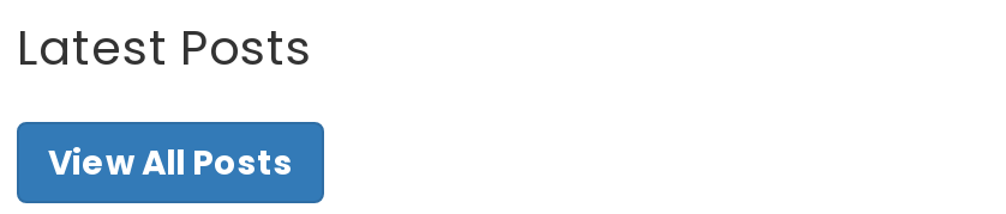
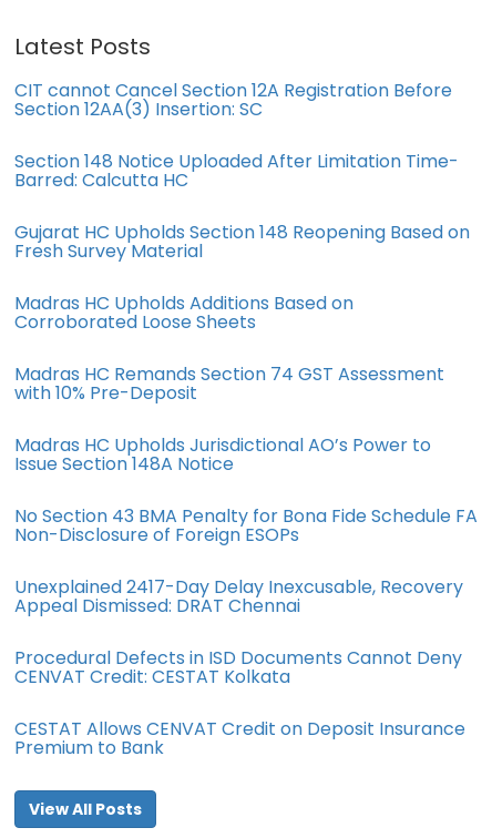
+ CIT cannot Cancel Section 12A Registration Before
+ Section 12AA(3) Insertion: SC
+ Section 148 Notice Uploaded After Limitation Time-
+ Barred: Calcutta HC
+ Gujarat HC Upholds Section 148 Reopening Based on
+ Fresh Survey Material
+ Madras HC Upholds Additions Based on
+ Corroborated Loose Sheets
+ Madras HC Remands Section 74 GST Assessment
+ with 10% Pre-Deposit
+ Madras HC Upholds Jurisdictional AO’s Power to
+ Issue Section 148A Notice
+ No Section 43 BMA Penalty for Bona Fide Schedule FA
+ Non-Disclosure of Foreign ESOPs
+ Unexplained 2417-Day Delay Inexcusable, Recovery
+ Appeal Dismissed: DRAT Chennai
+ Procedural Defects in ISD Documents Cannot Deny
+ CENVAT Credit: CESTAT Kolkata
+ CESTAT Allows CENVAT Credit on Deposit Insurance
+ Premium to Bank
